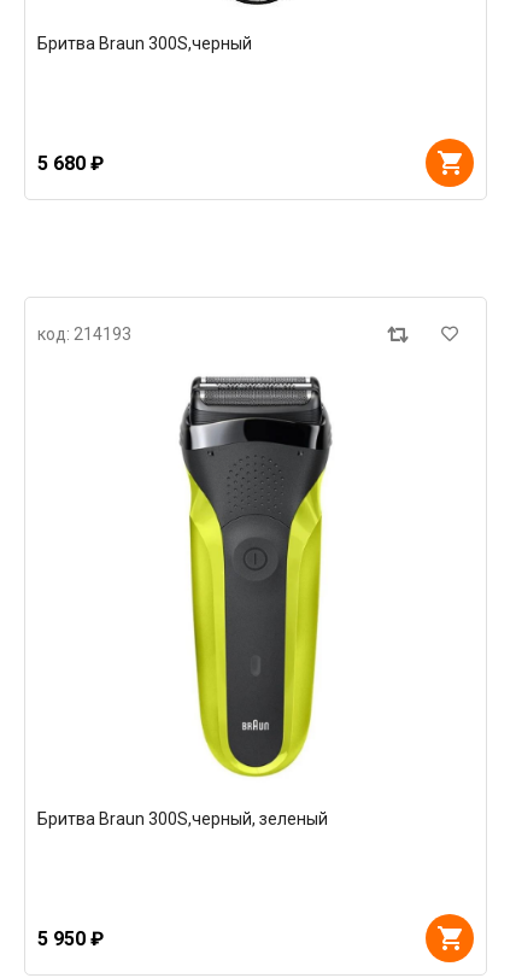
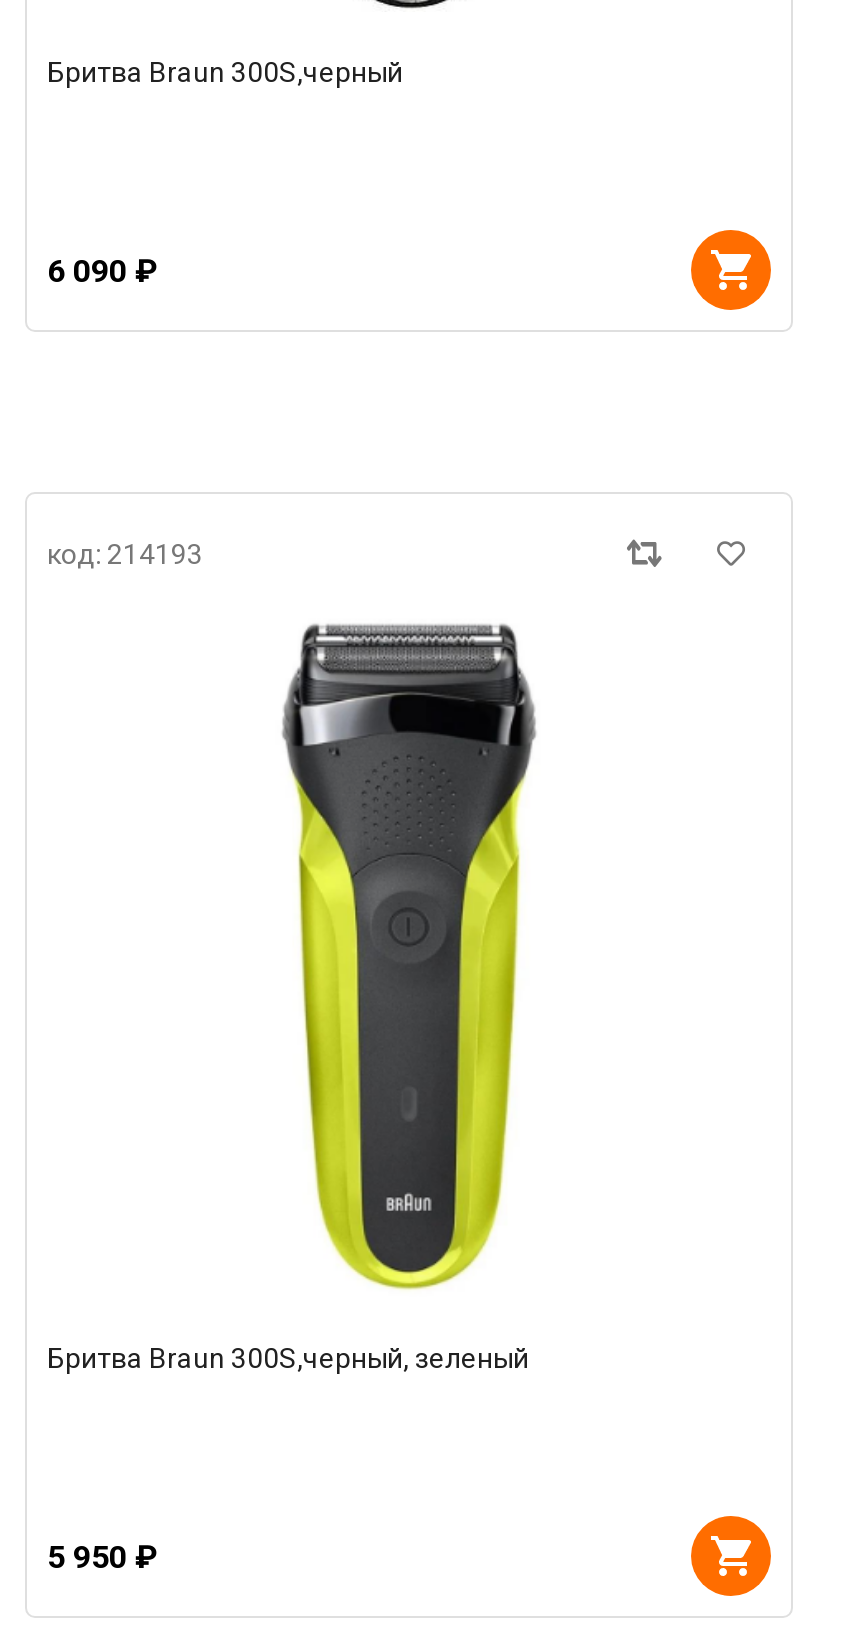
- 5 680 ₽
+ 6 090 ₽
